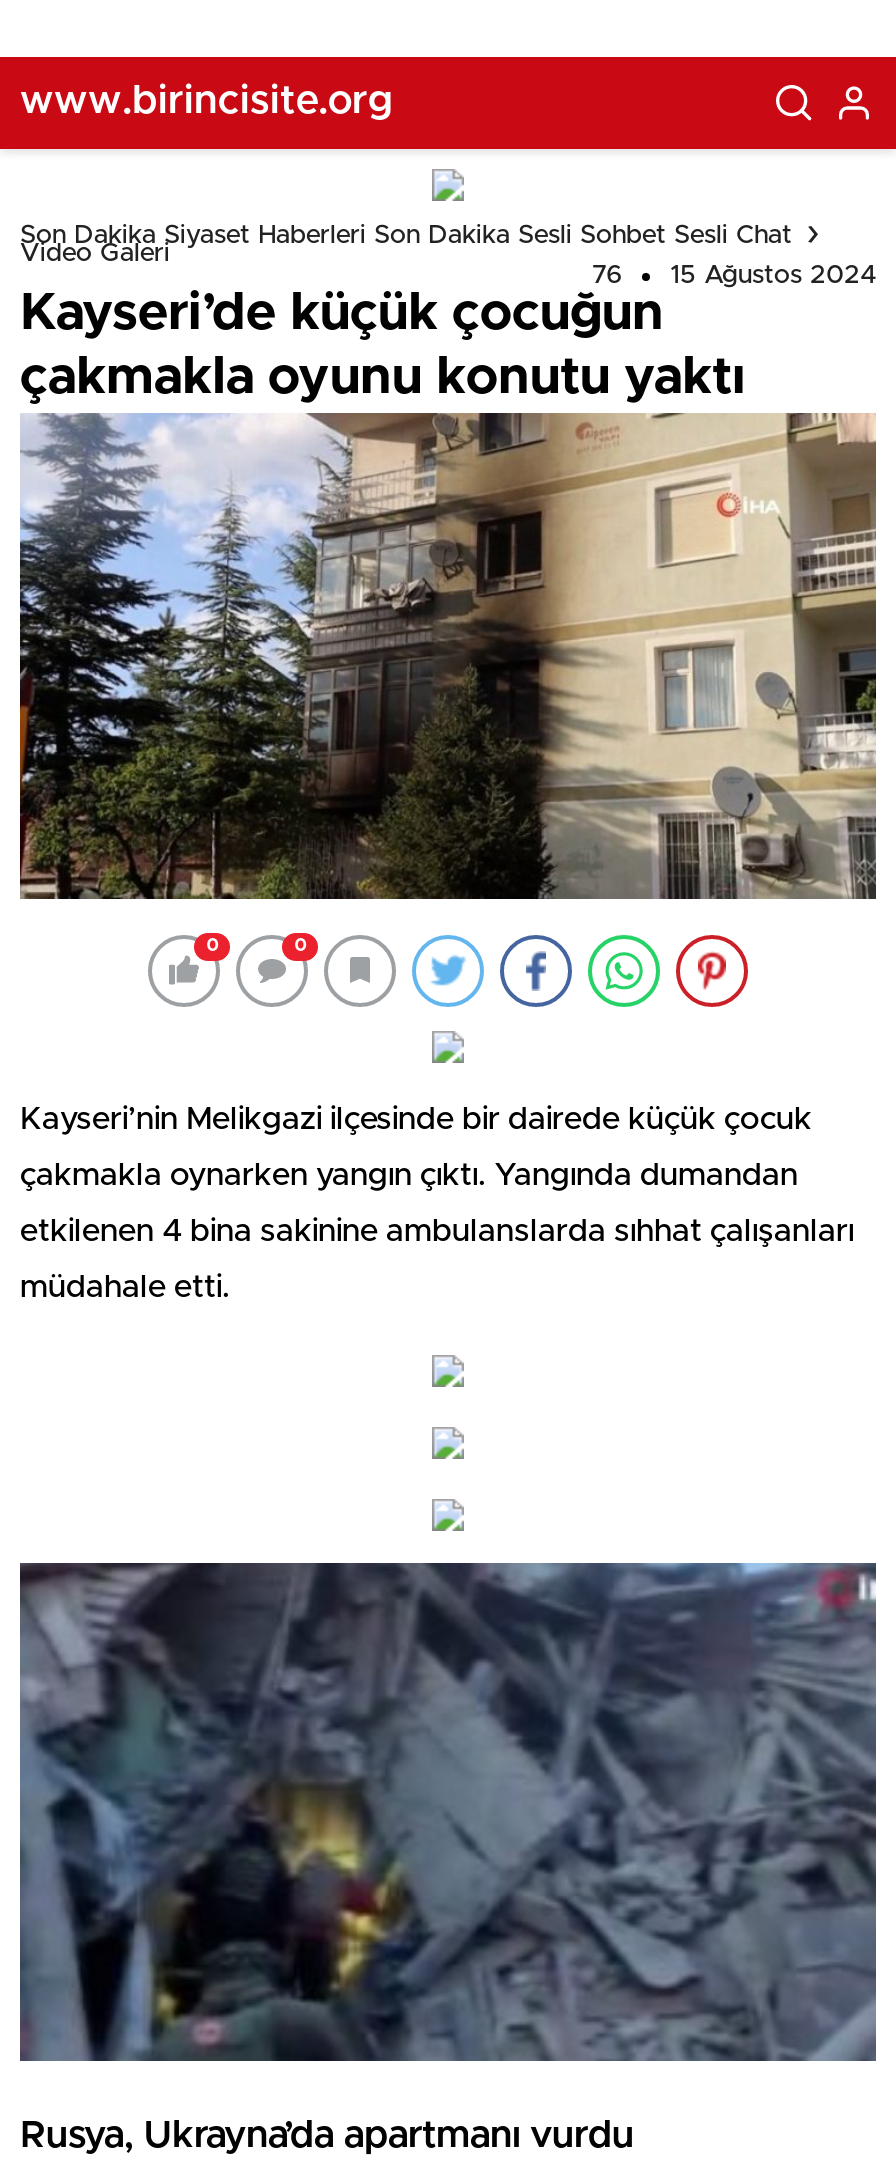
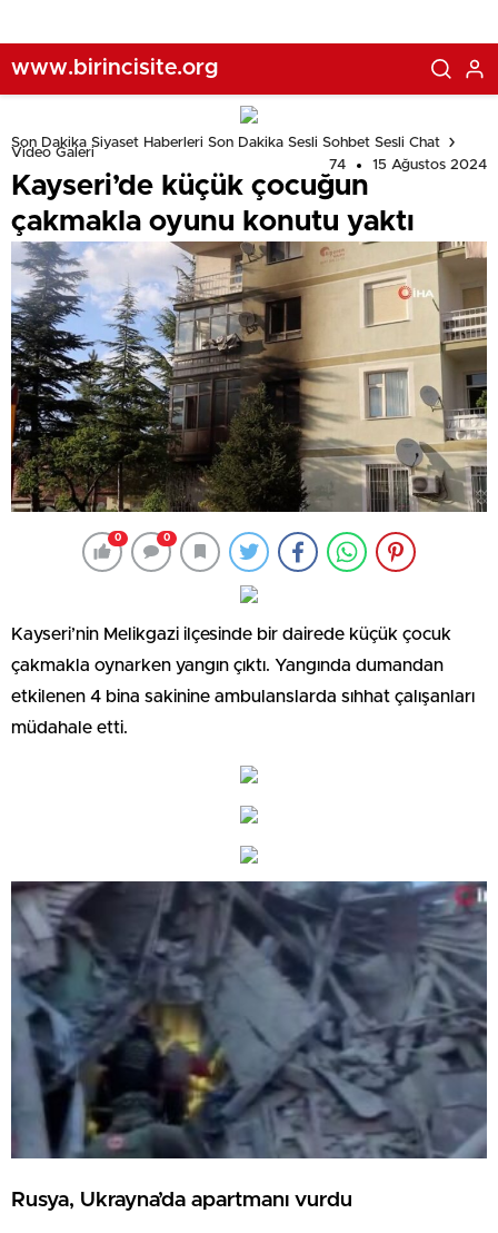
- 76 15 Ağustos 2024
+ 74 15 Ağustos 2024
